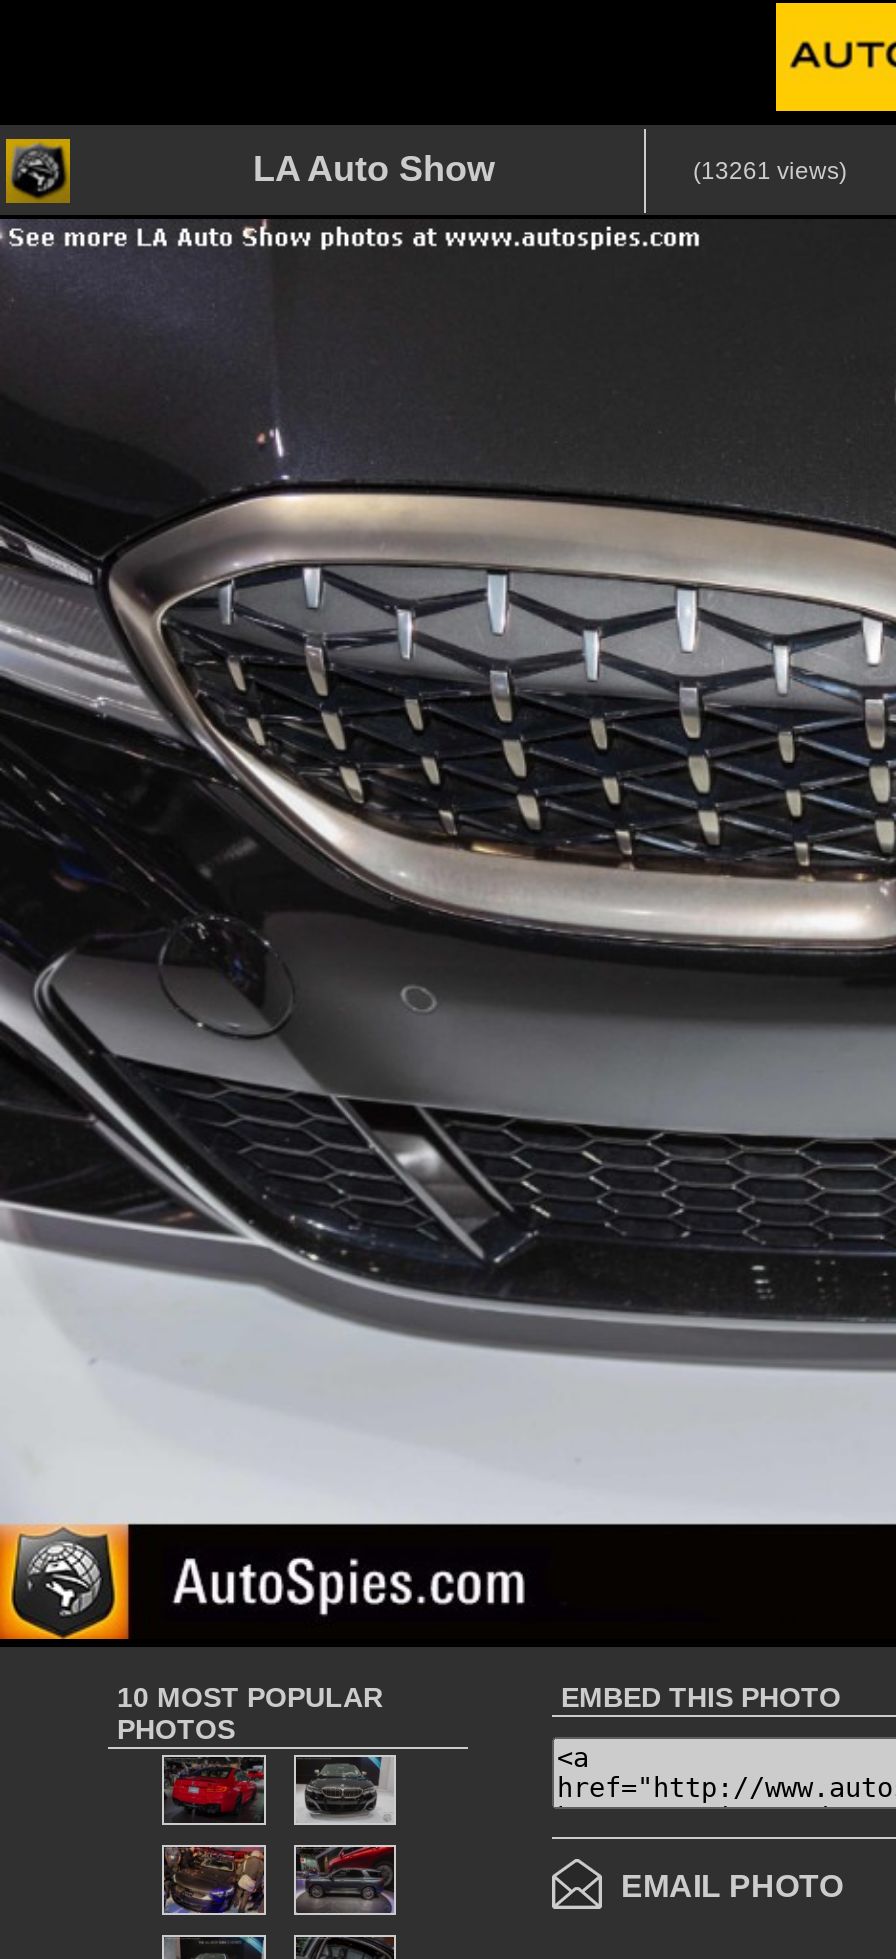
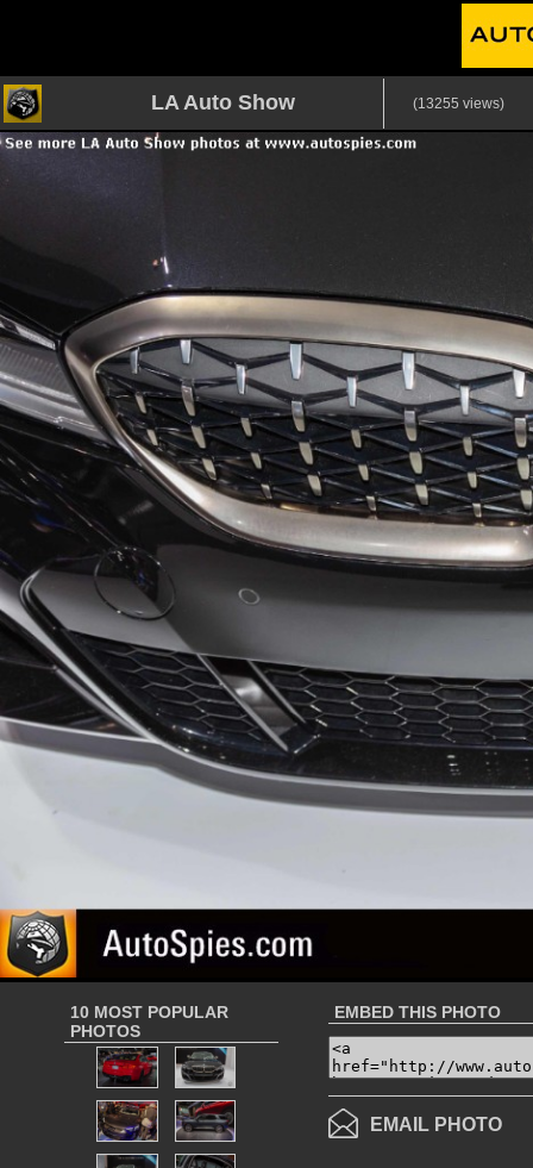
- (13261 views)
+ (13255 views)
